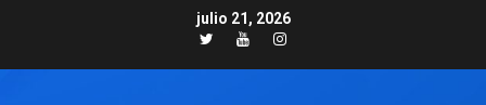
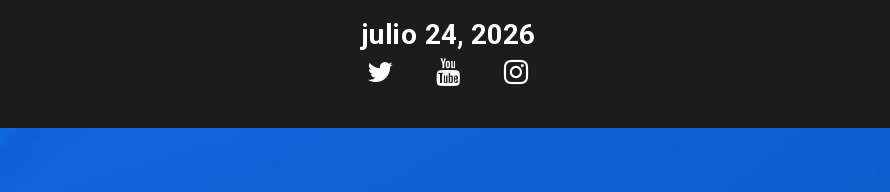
- julio 21, 2026
+ julio 24, 2026
